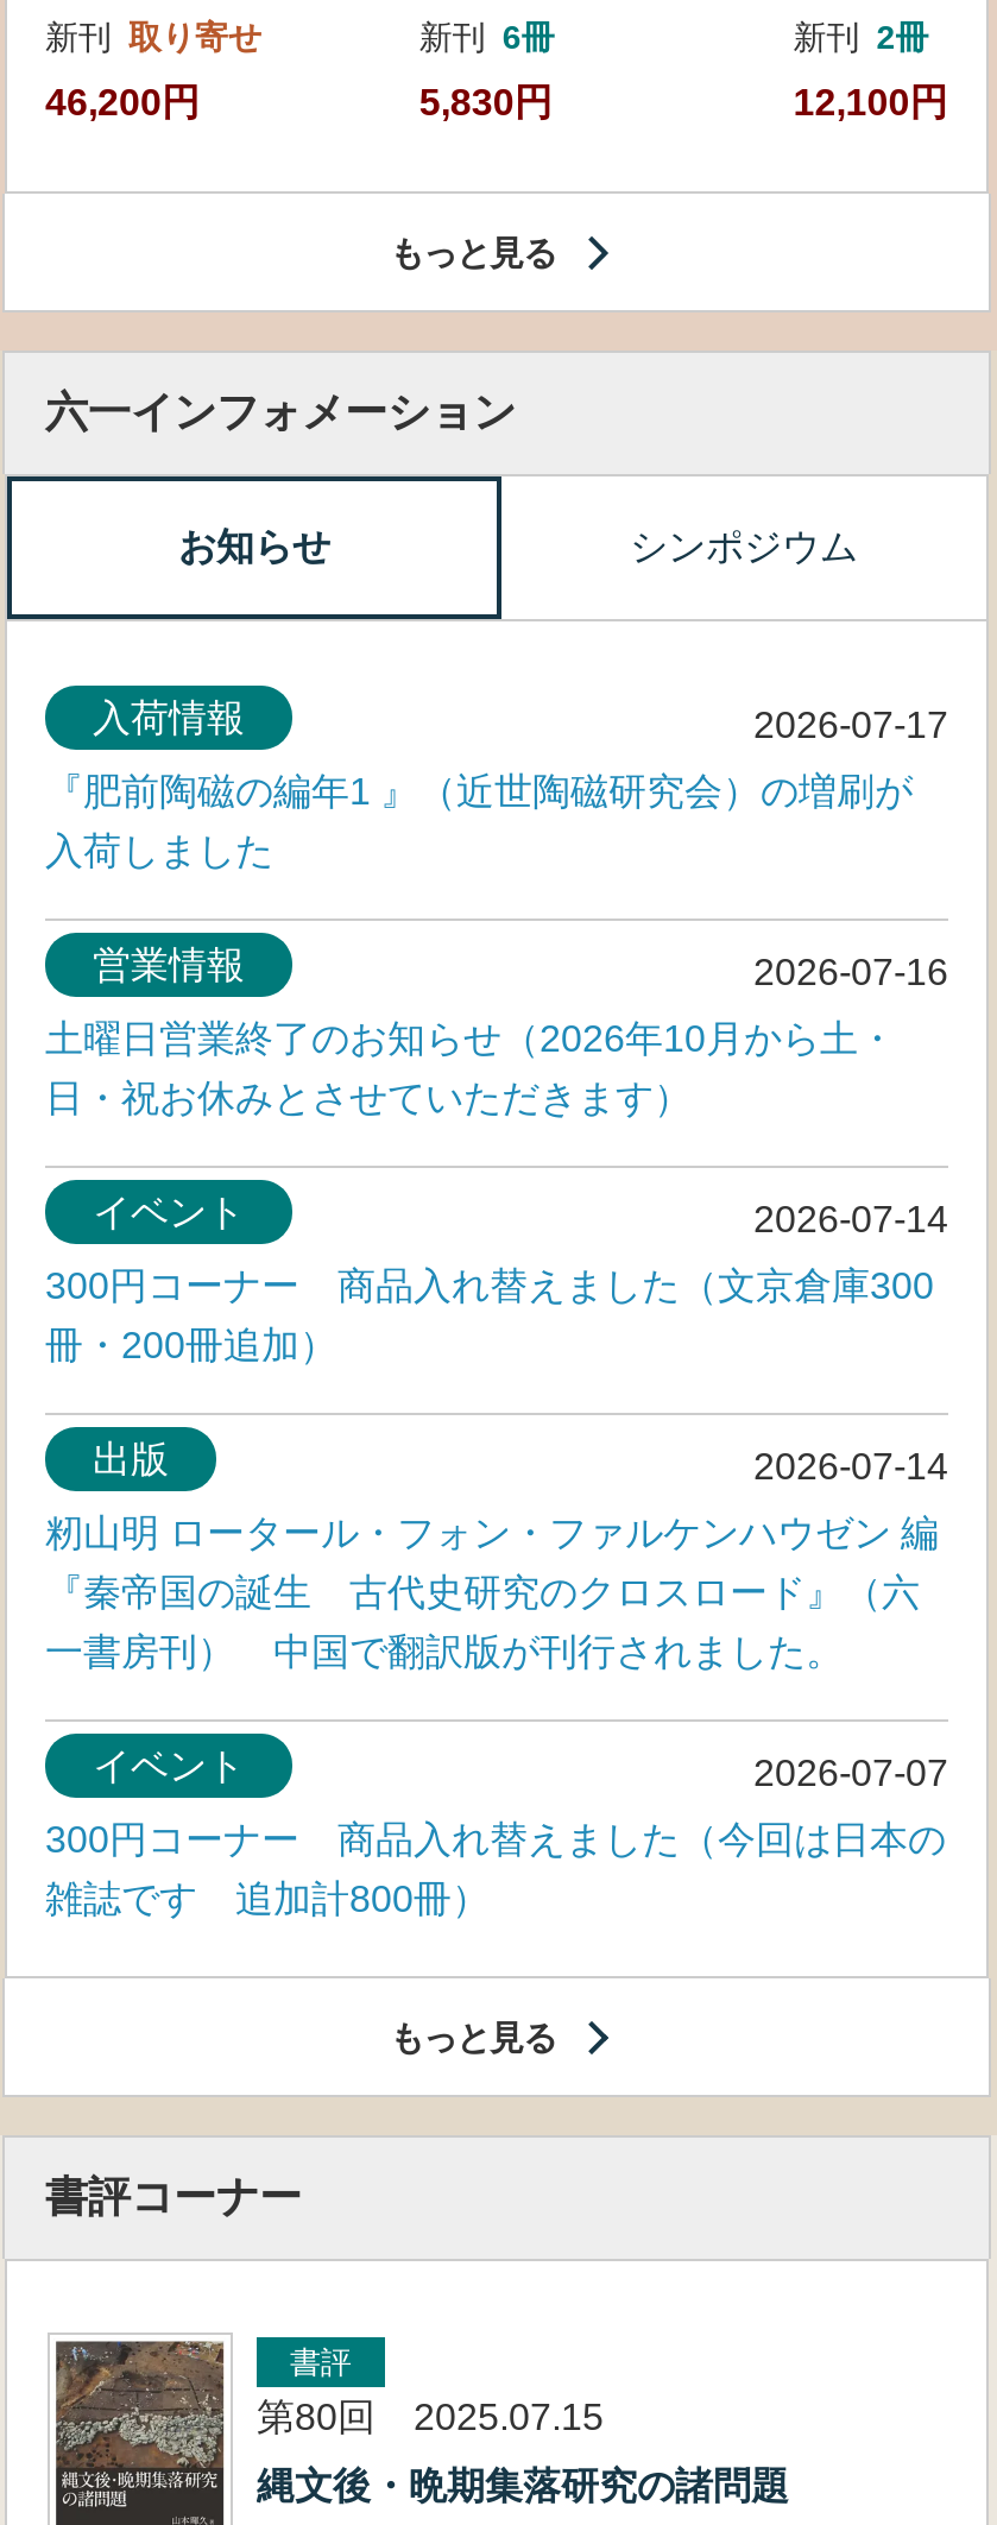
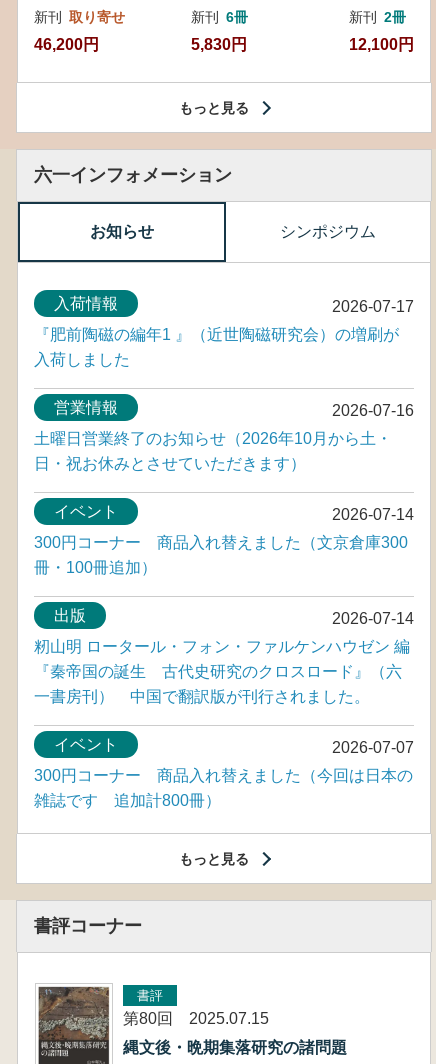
- 冊・200冊追加）
+ 冊・100冊追加）
